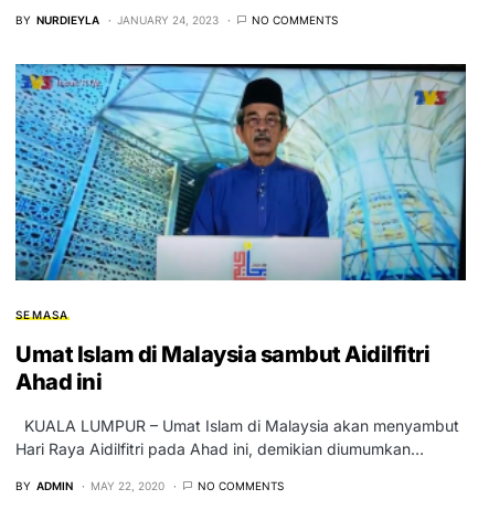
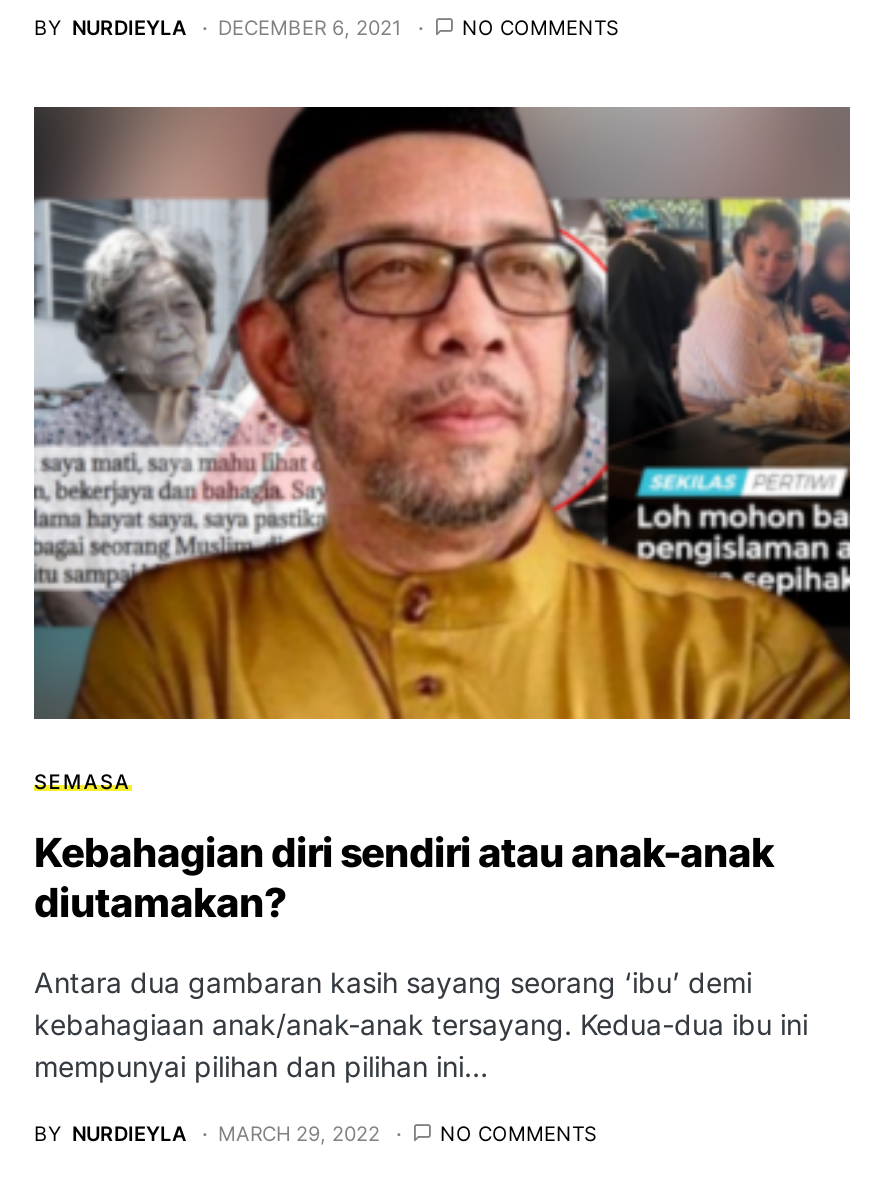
- BY NURDIEYLA JANUARY 24, 2023
+ BY NURDIEYLA DECEMBER 6, 2021

- [image]
+ [image]

- Umat Islam di Malaysia sambut Aidilfitri
- Ahad ini
+ Kebahagian diri sendiri atau anak-anak
+ diutamakan?

- KUALA LUMPUR – Umat Islam di Malaysia akan menyambut
- Hari Raya Aidilfitri pada Ahad ini, demikian diumumkan…
+ Antara dua gambaran kasih sayang seorang ‘ibu’ demi
+ kebahagiaan anak/anak-anak tersayang. Kedua-dua ibu ini
+ mempunyai pilihan dan pilihan ini…

- BY ADMIN
- MAY 22, 2020
+ BY NURDIEYLA
+ MARCH 29, 2022
